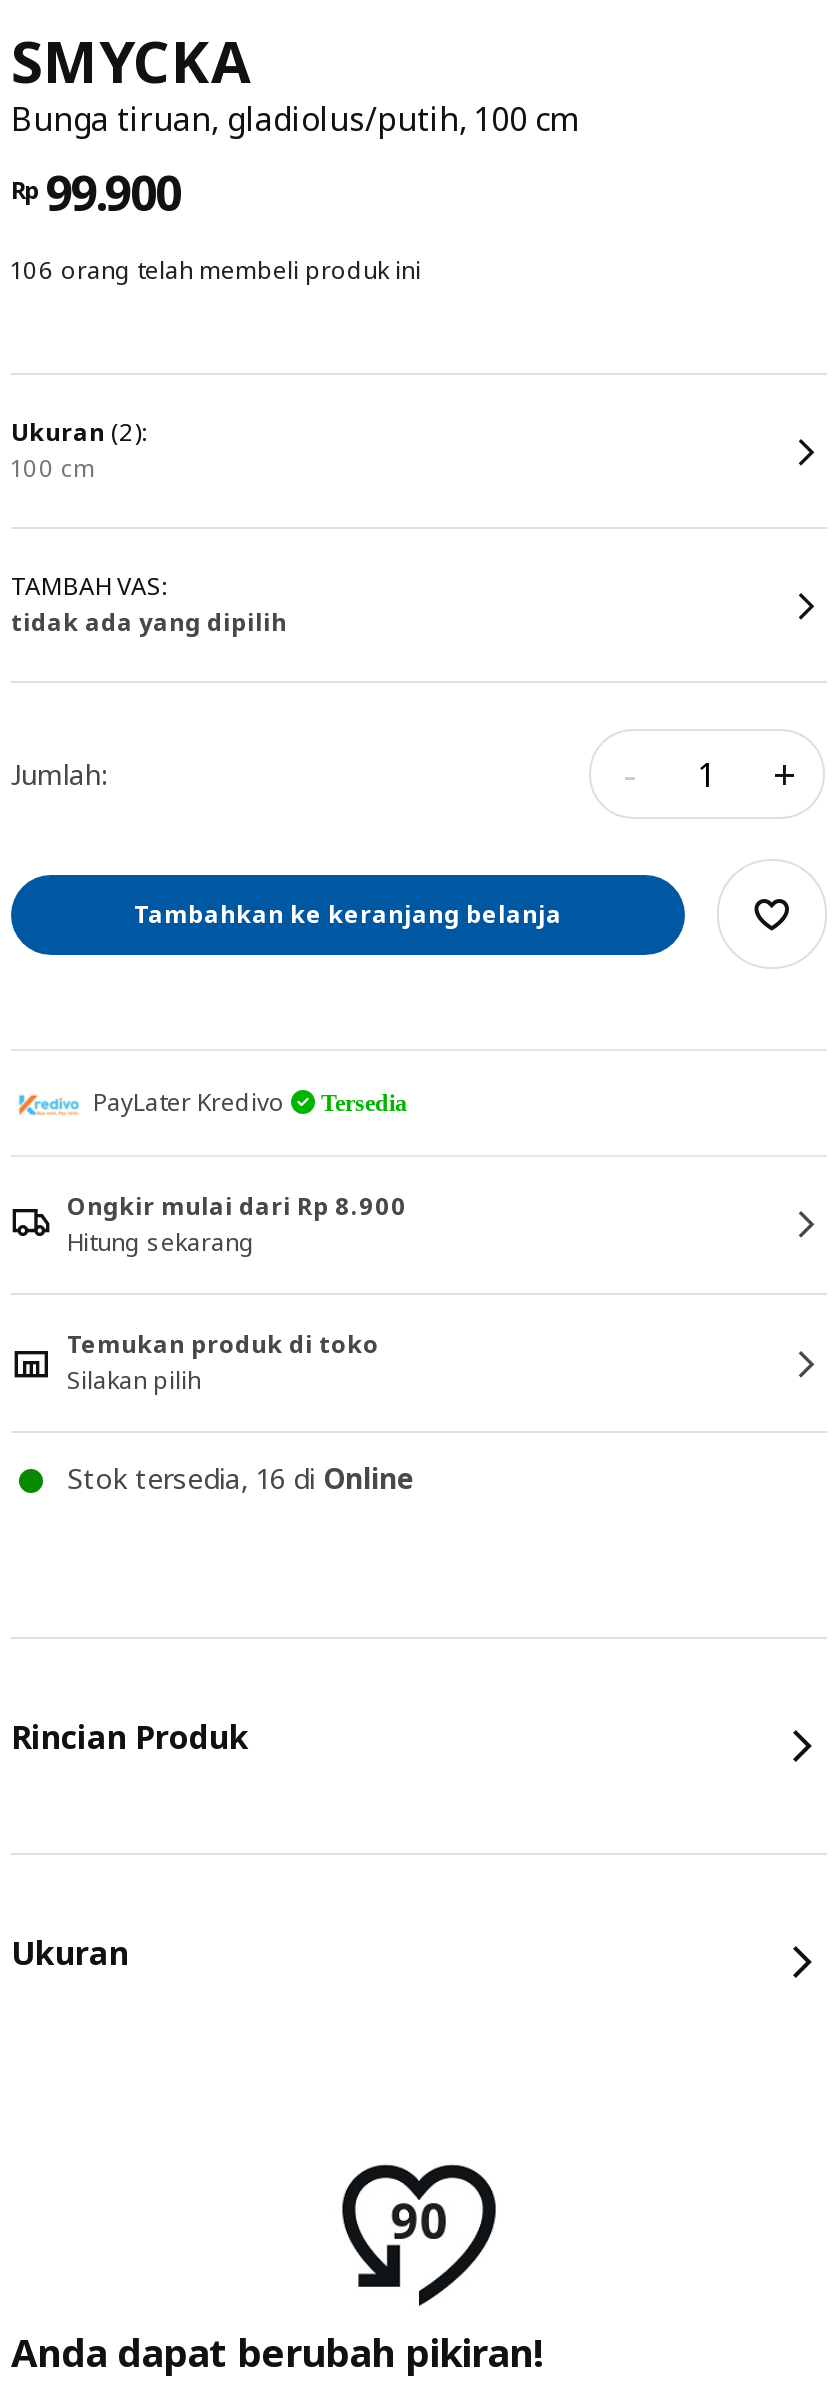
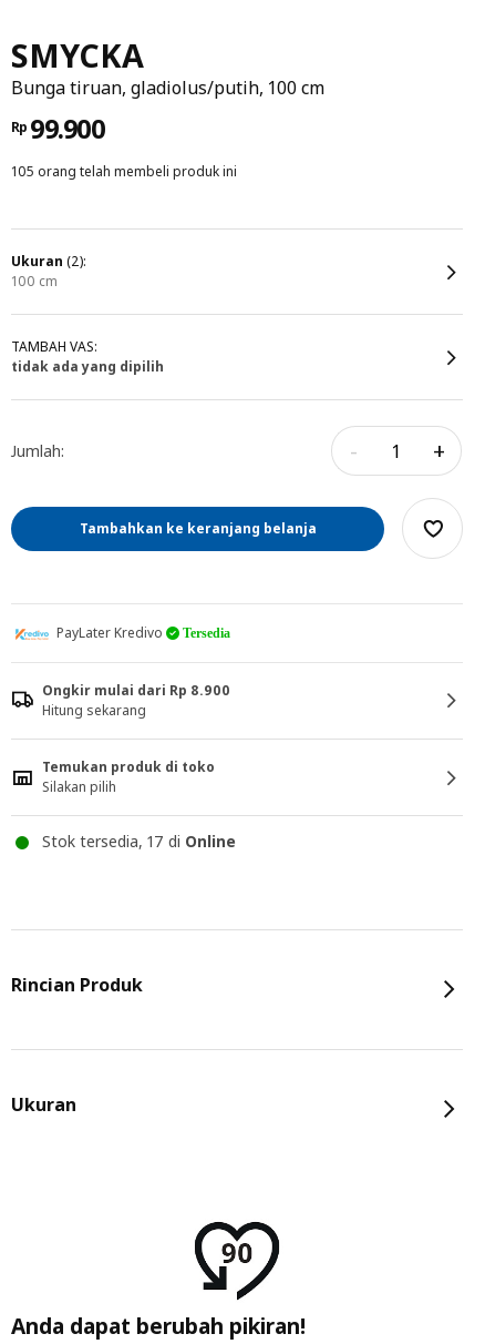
- 106 orang telah membeli produk ini
+ 105 orang telah membeli produk ini

- Stok tersedia, 16 di Online
+ Stok tersedia, 17 di Online
